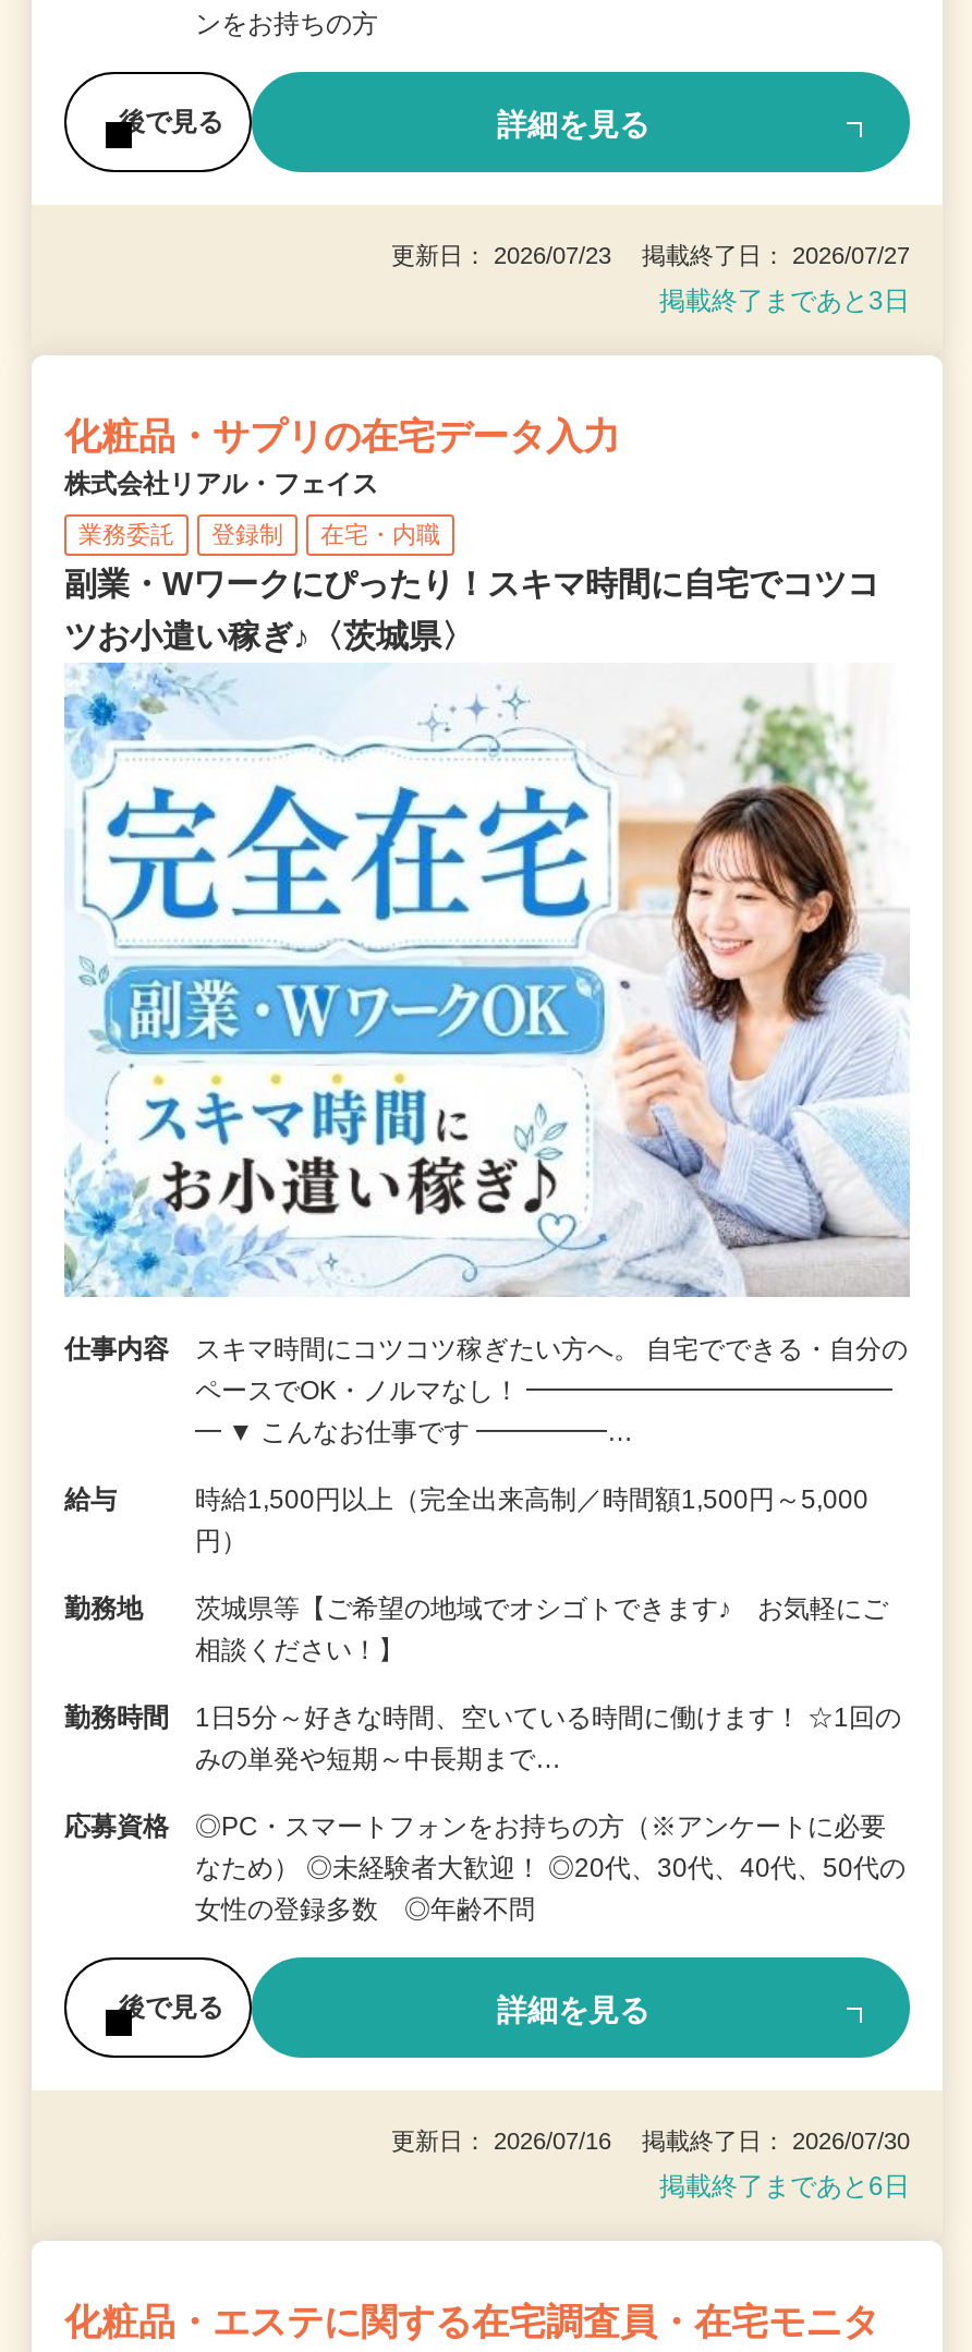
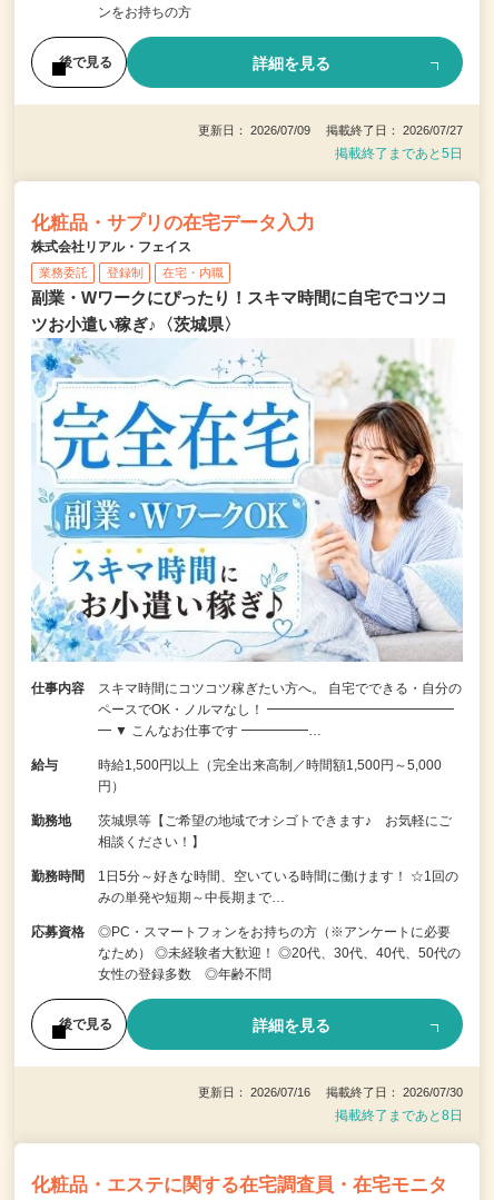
- 更新日： 2026/07/23 掲載終了日： 2026/07/27
+ 更新日： 2026/07/09 掲載終了日： 2026/07/27

- 掲載終了まであと3日
+ 掲載終了まであと5日

- 掲載終了まであと6日
+ 掲載終了まであと8日
